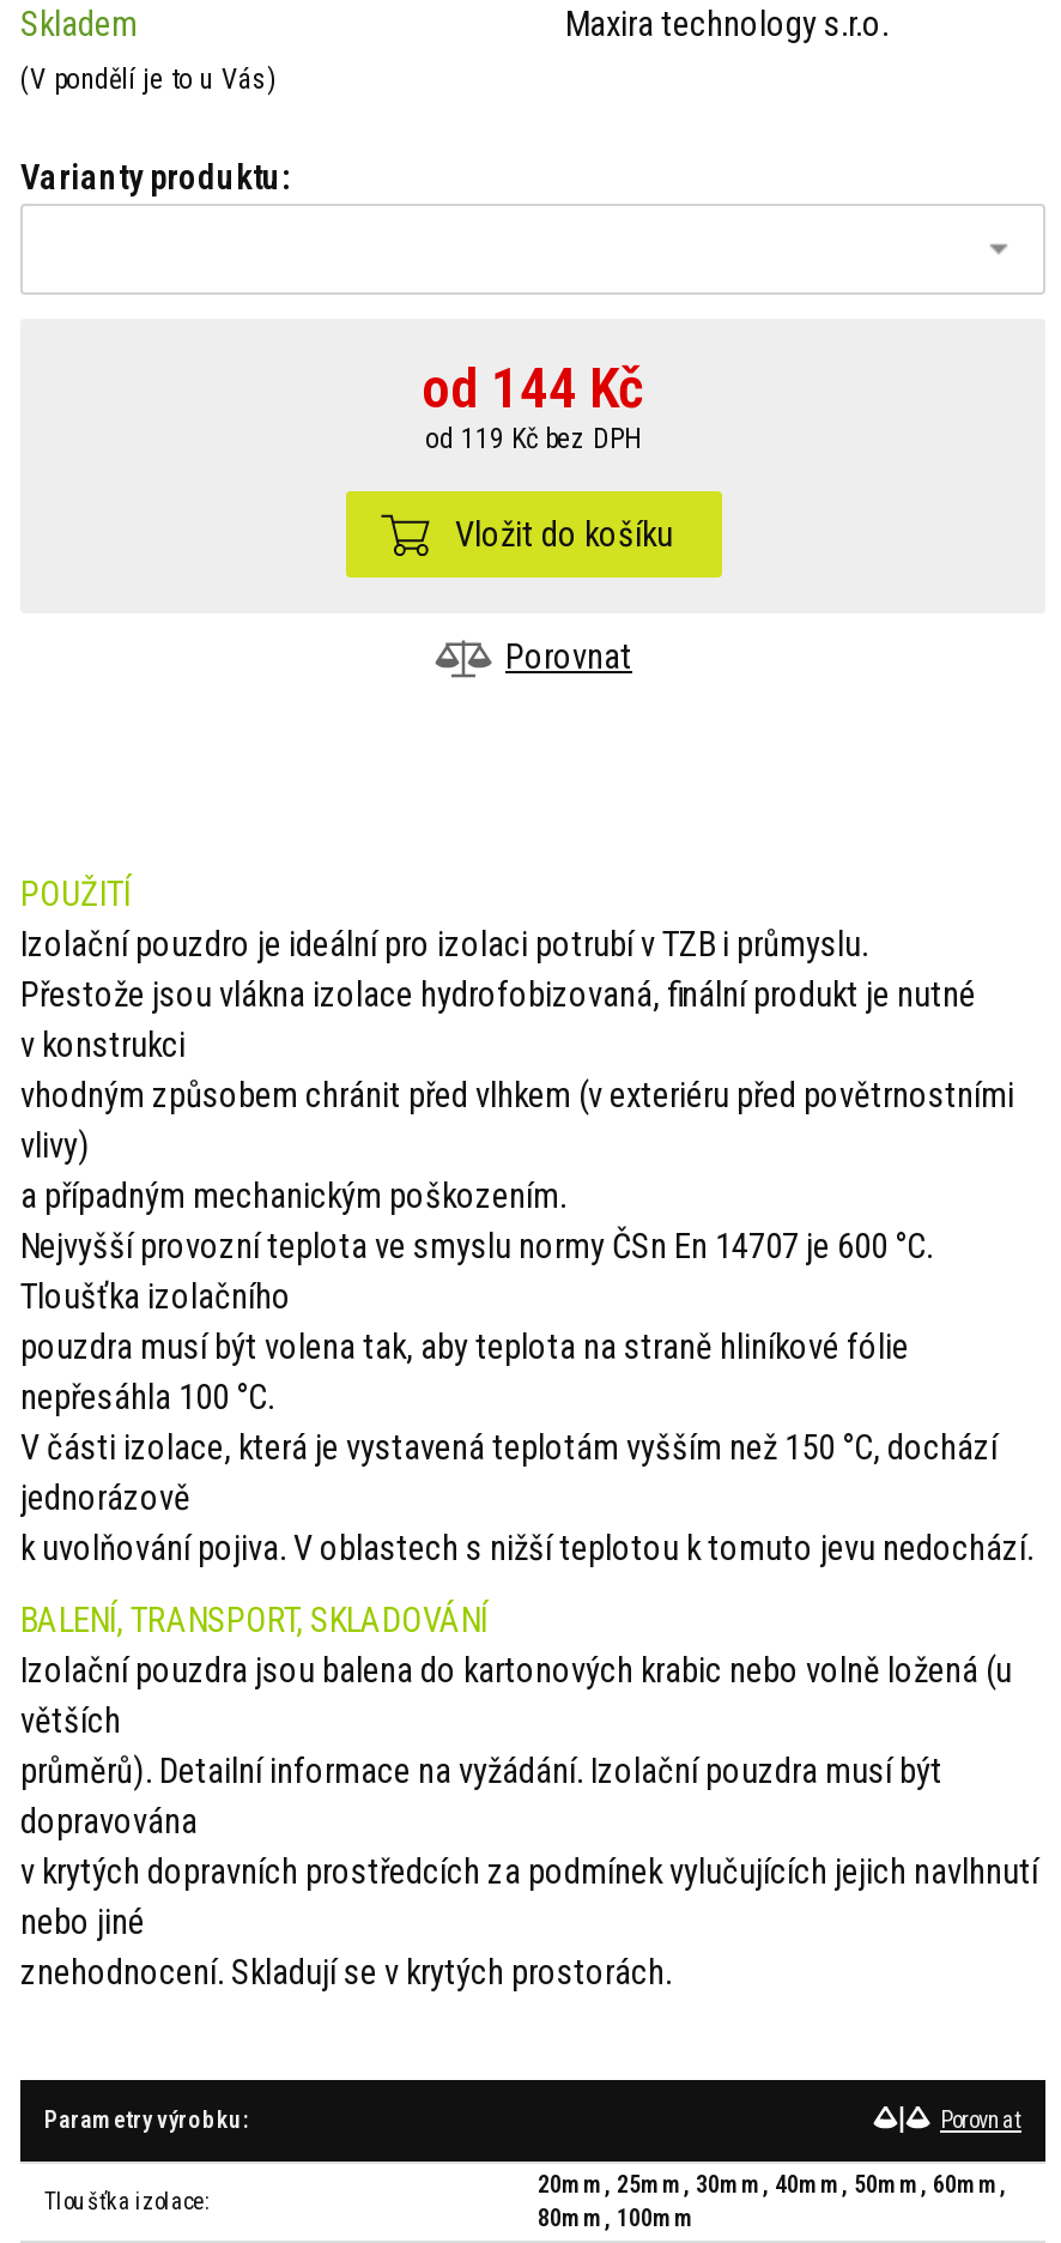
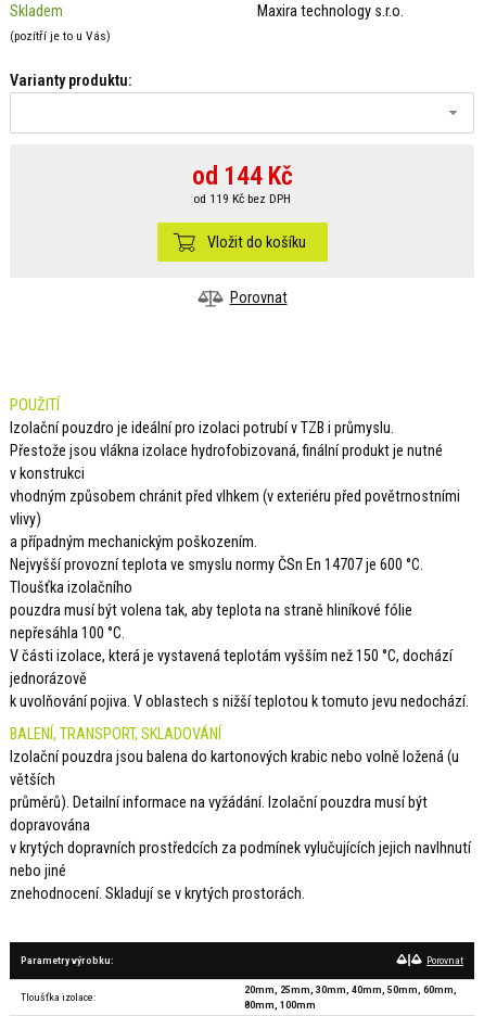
- (V pondělí je to u Vás)
+ (pozítří je to u Vás)
